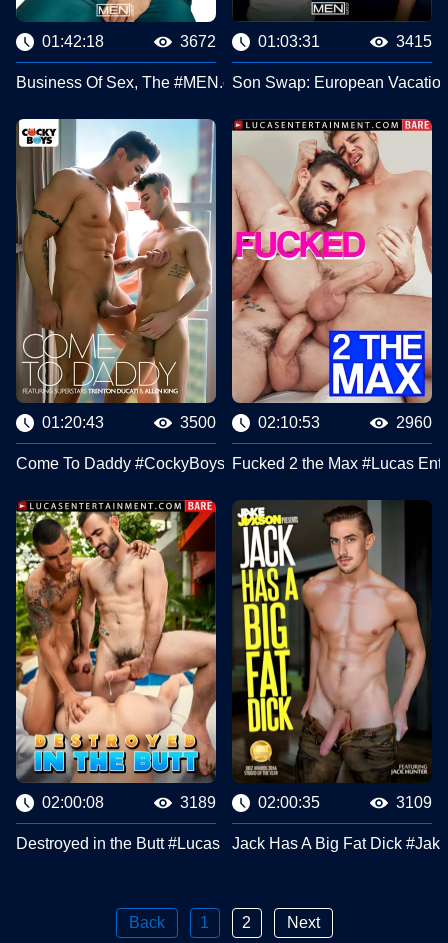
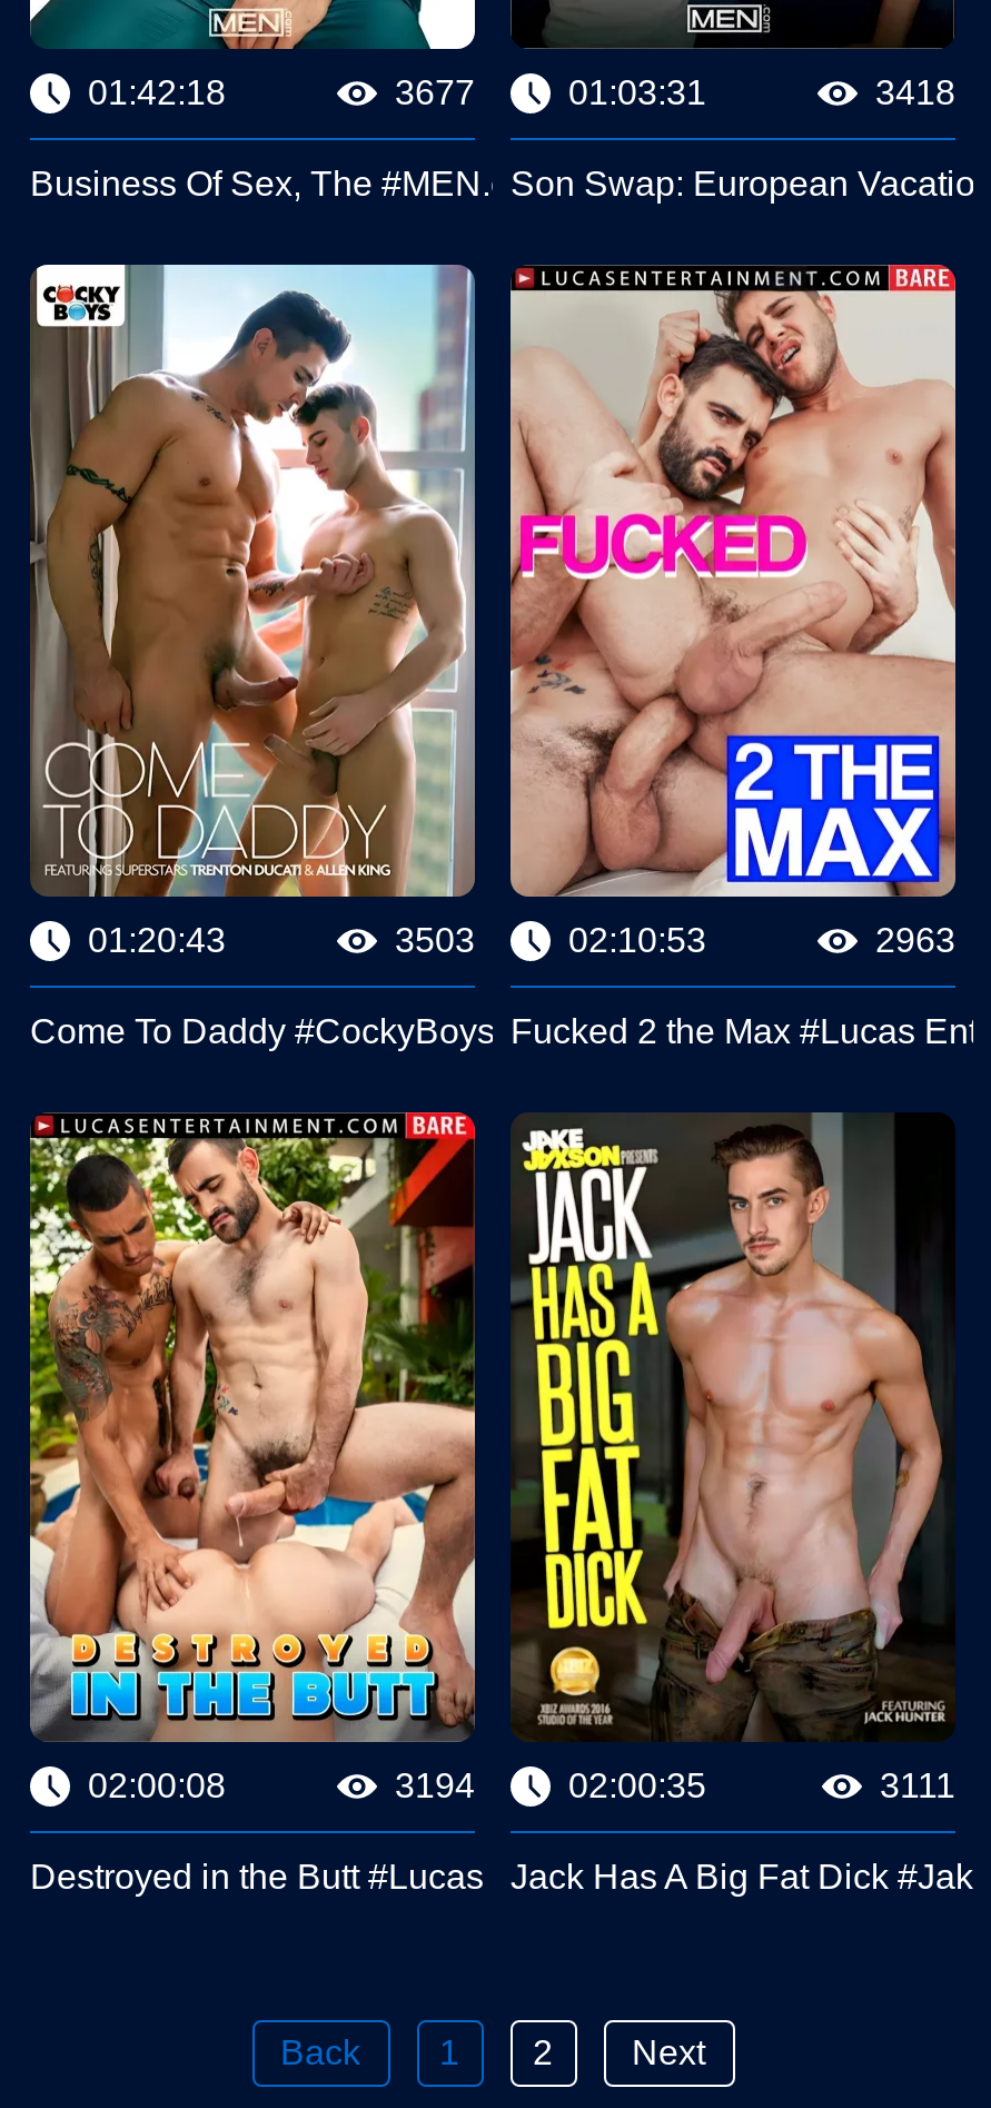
- 3672
+ 3677

- 3415
+ 3418

- 3500
+ 3503

- 2960
+ 2963

- 3189
+ 3194

- 3109
+ 3111
